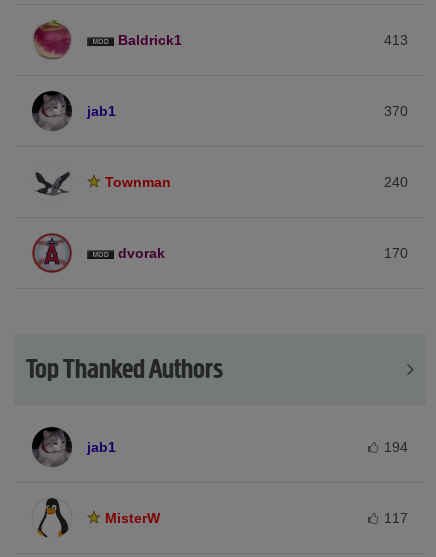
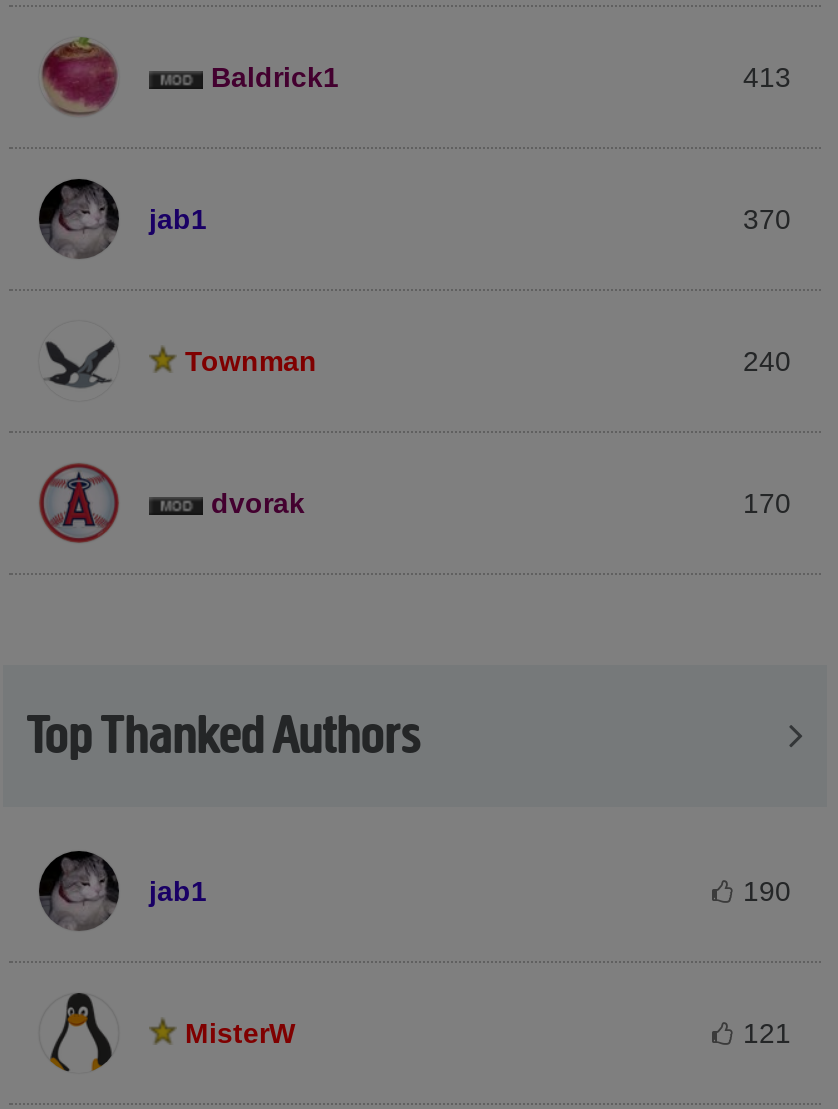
- 194
+ 190

- 117
+ 121
